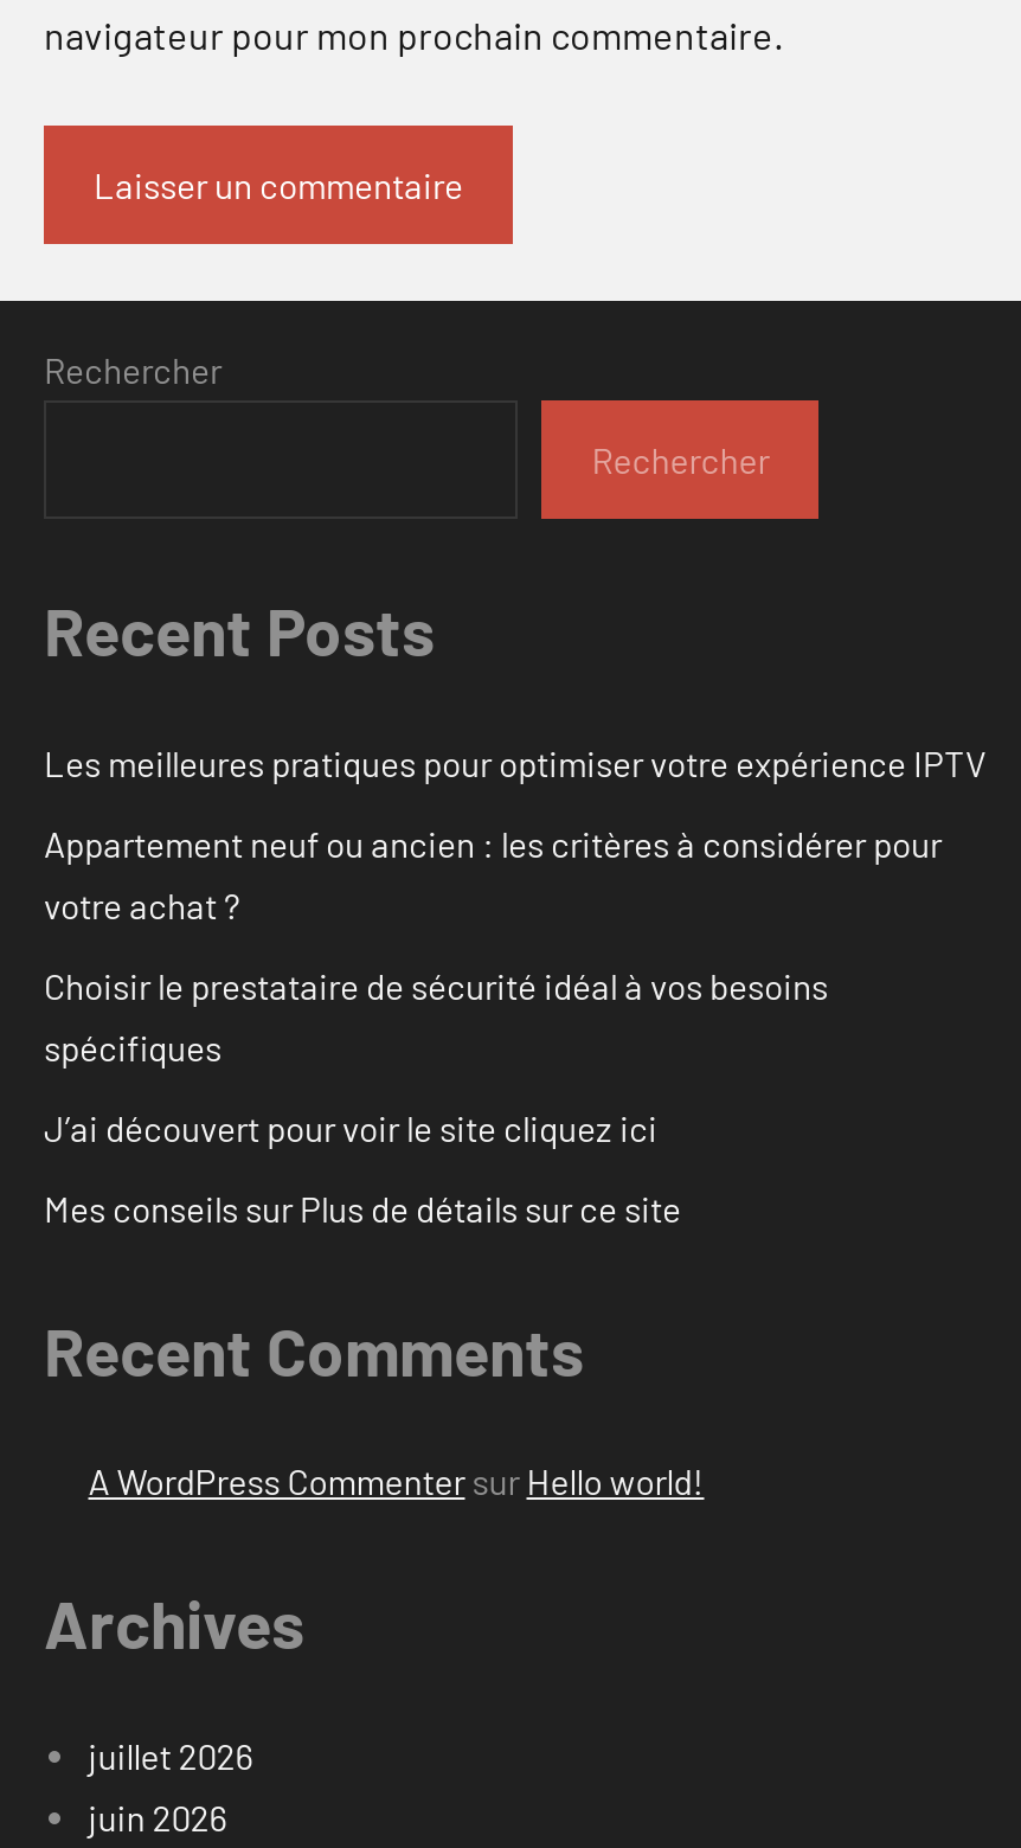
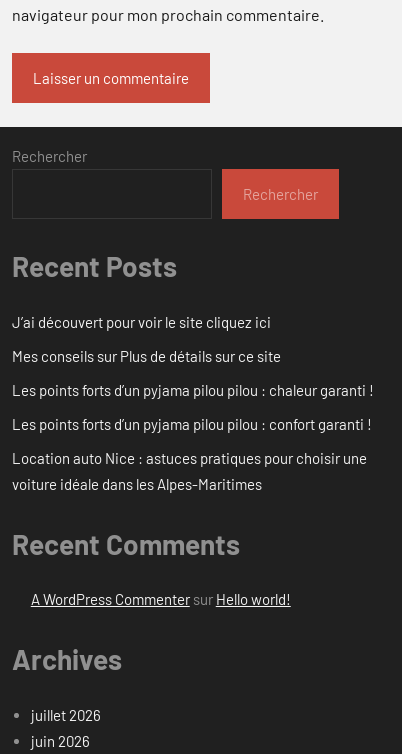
- Les meilleures pratiques pour optimiser votre expérience IPTV
- Appartement neuf ou ancien : les critères à considérer pour
- votre achat ?
- Choisir le prestataire de sécurité idéal à vos besoins
- spécifiques

moved up: J’ai découvert pour voir le site cliquez ici | Mes conseils sur Plus de détails sur ce site

+ Les points forts d’un pyjama pilou pilou : chaleur garanti !
+ Les points forts d’un pyjama pilou pilou : confort garanti !
+ Location auto Nice : astuces pratiques pour choisir une
+ voiture idéale dans les Alpes-Maritimes
